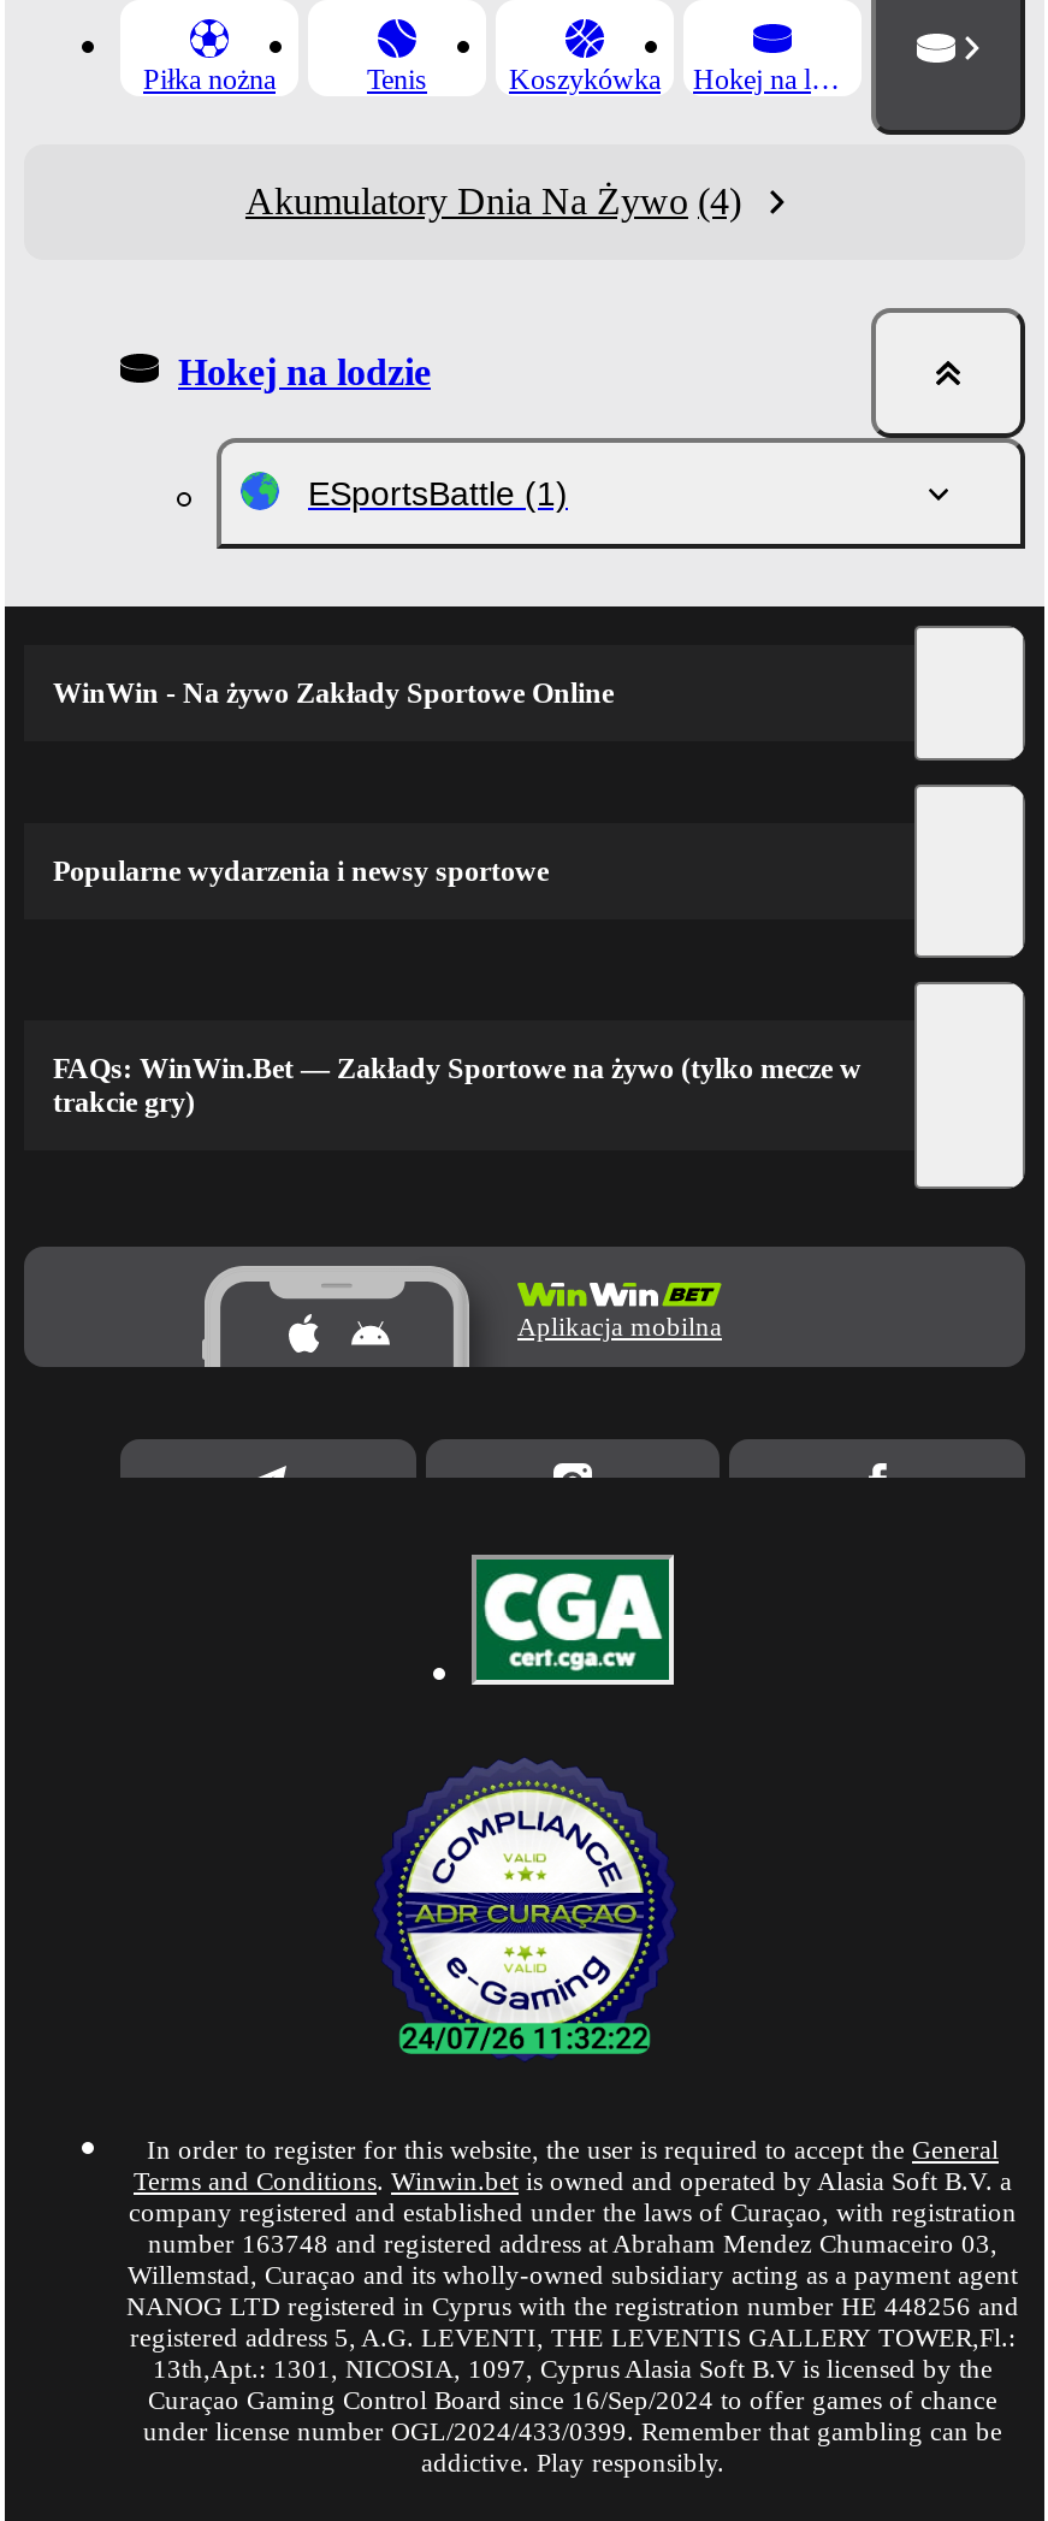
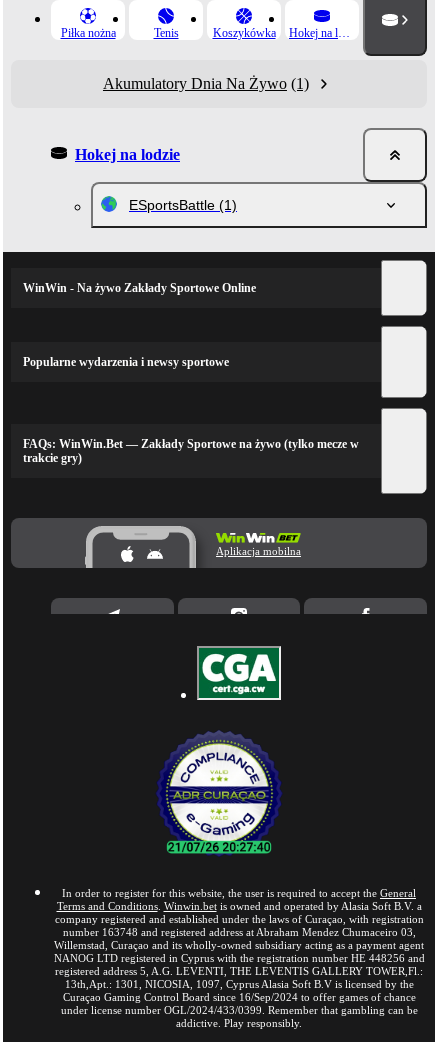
- Akumulatory Dnia Na Żywo (4)
+ Akumulatory Dnia Na Żywo (1)
